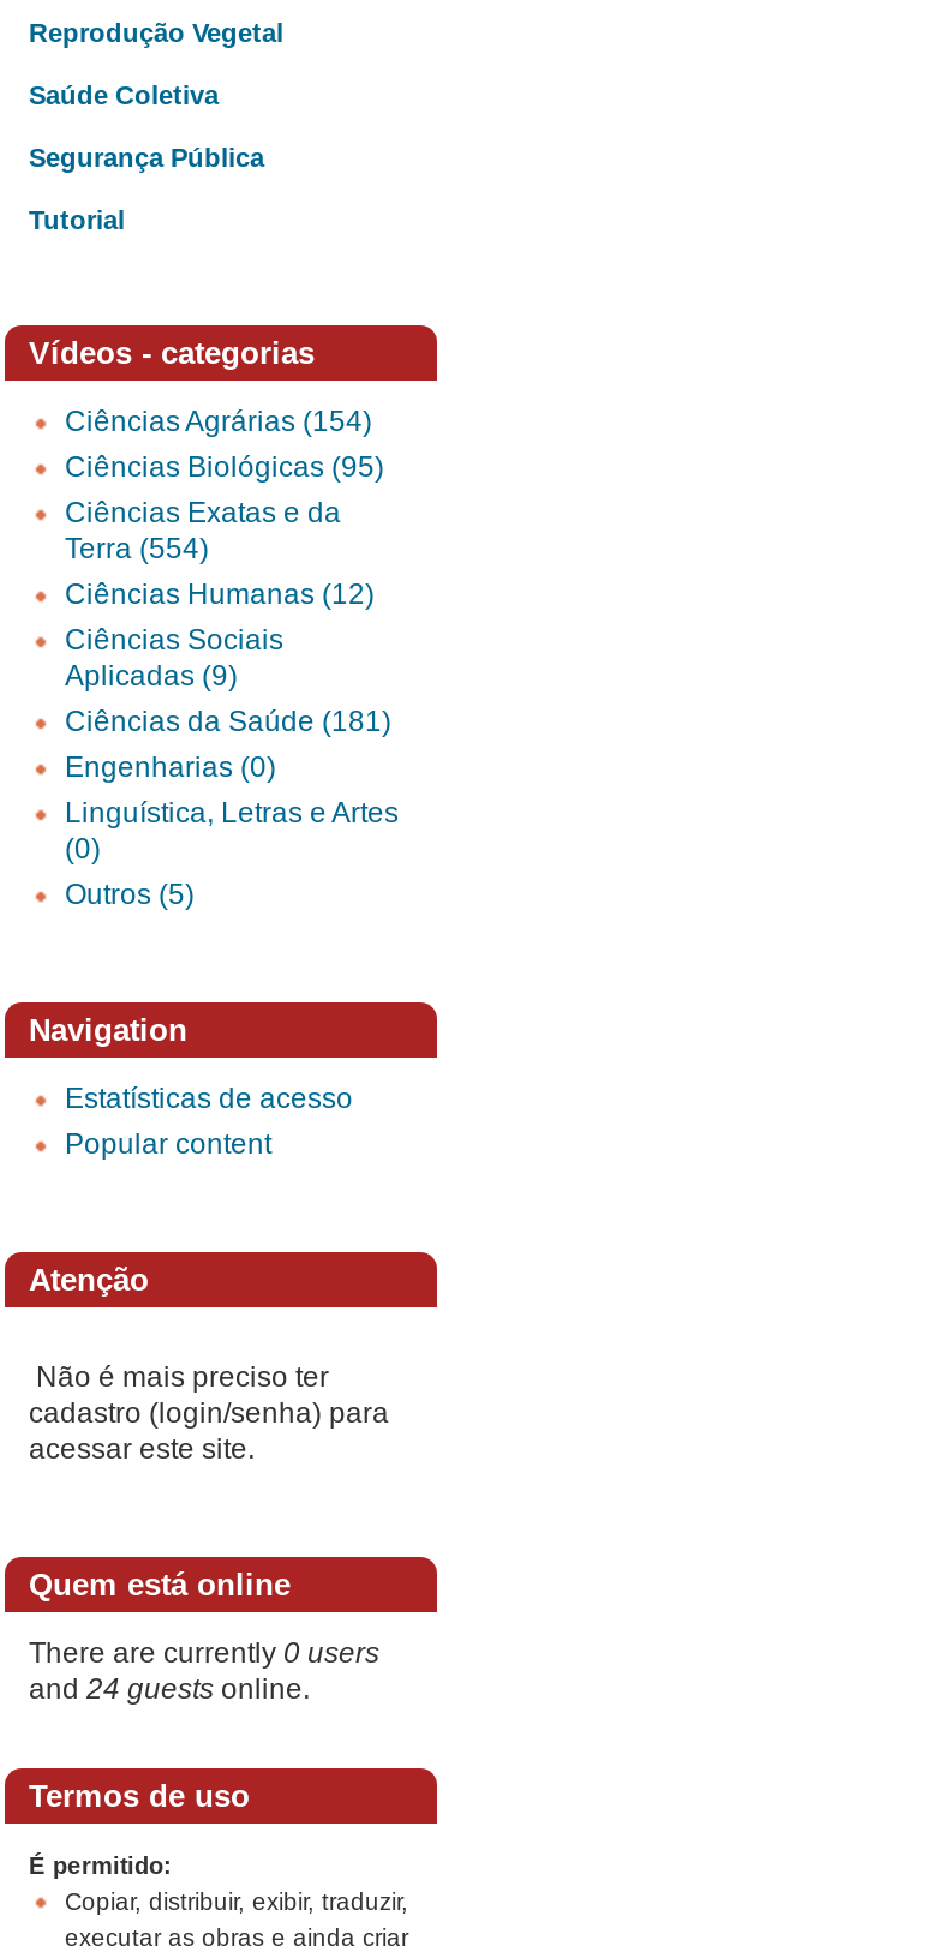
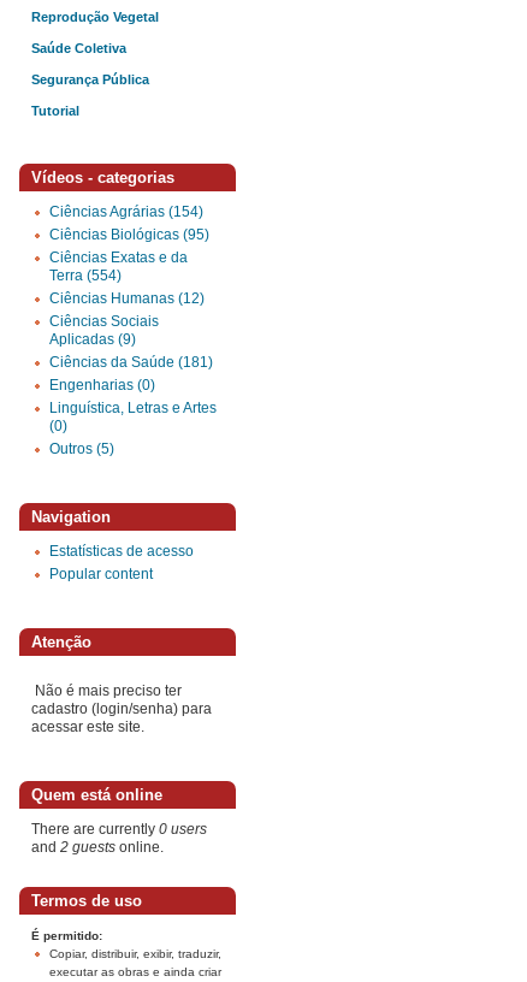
- and 24 guests online.
+ and 2 guests online.
